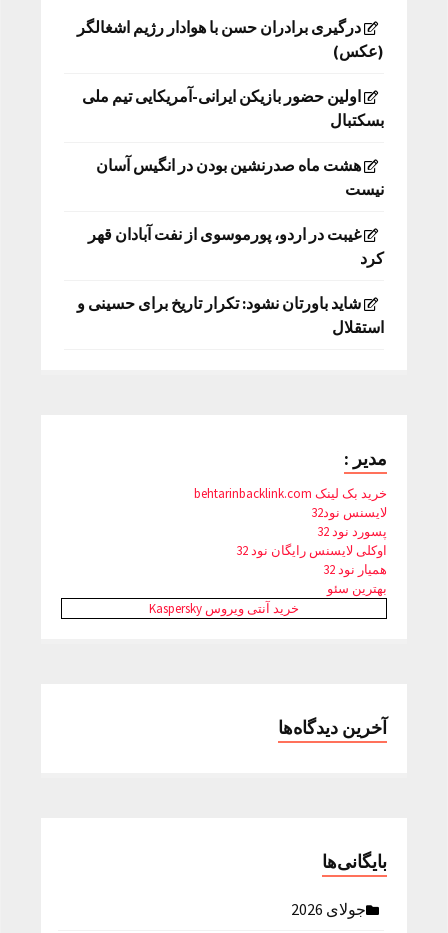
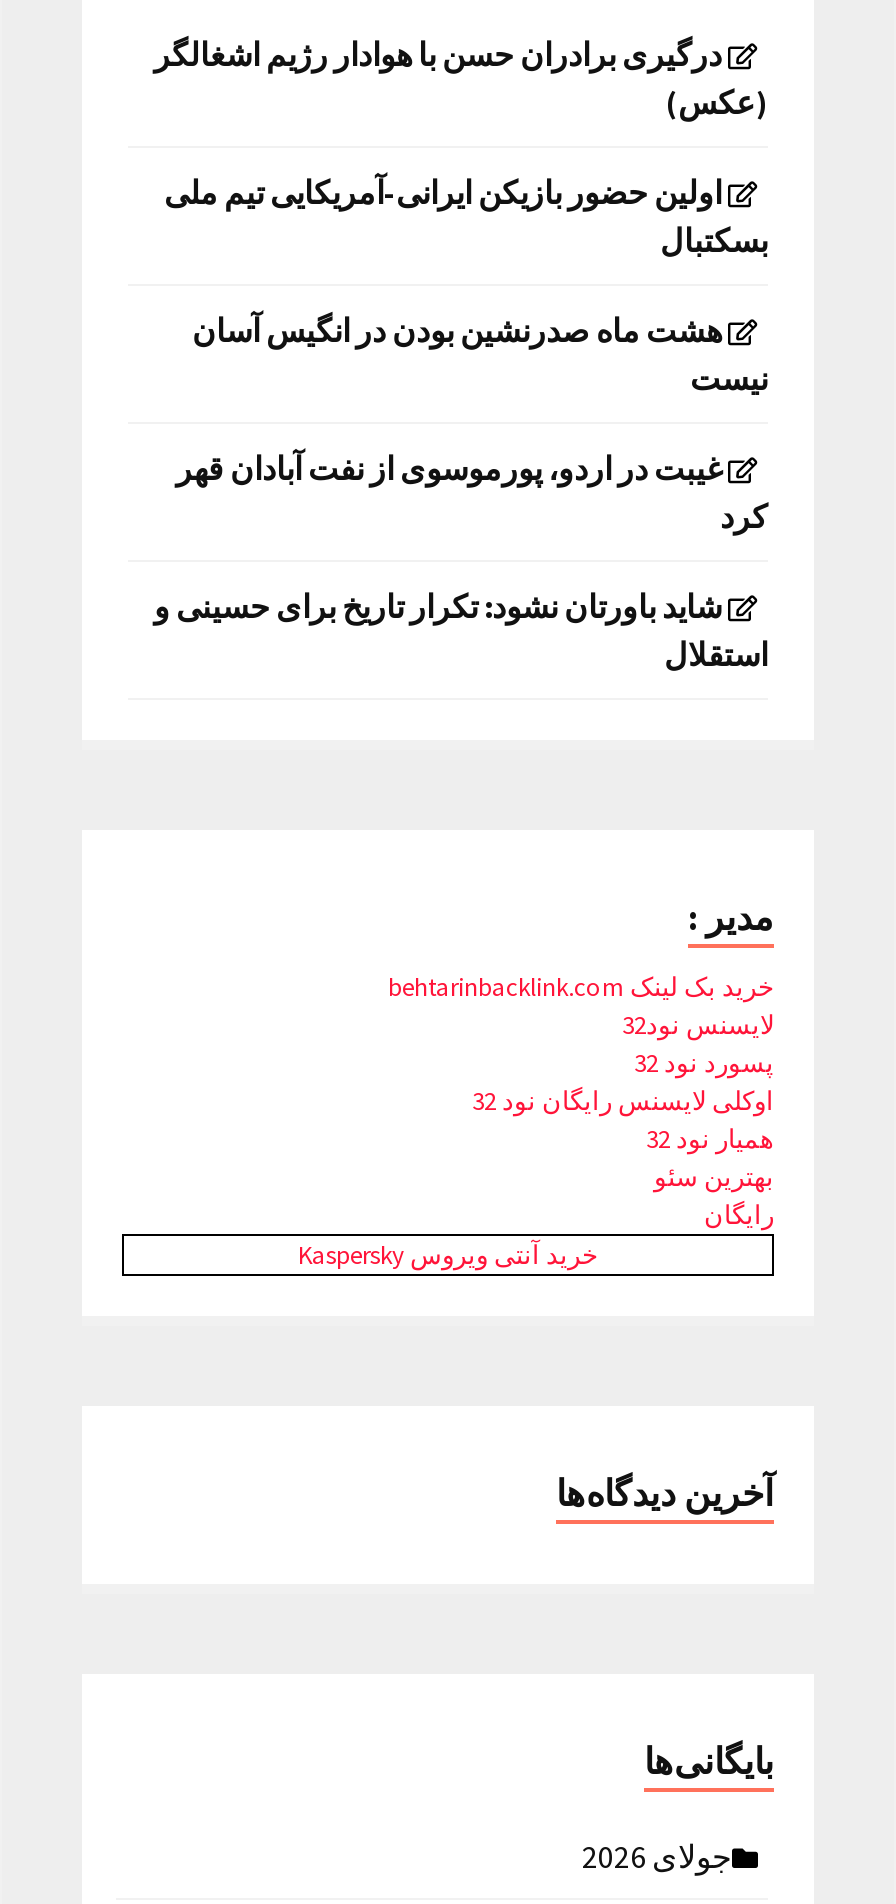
+ رایگان
